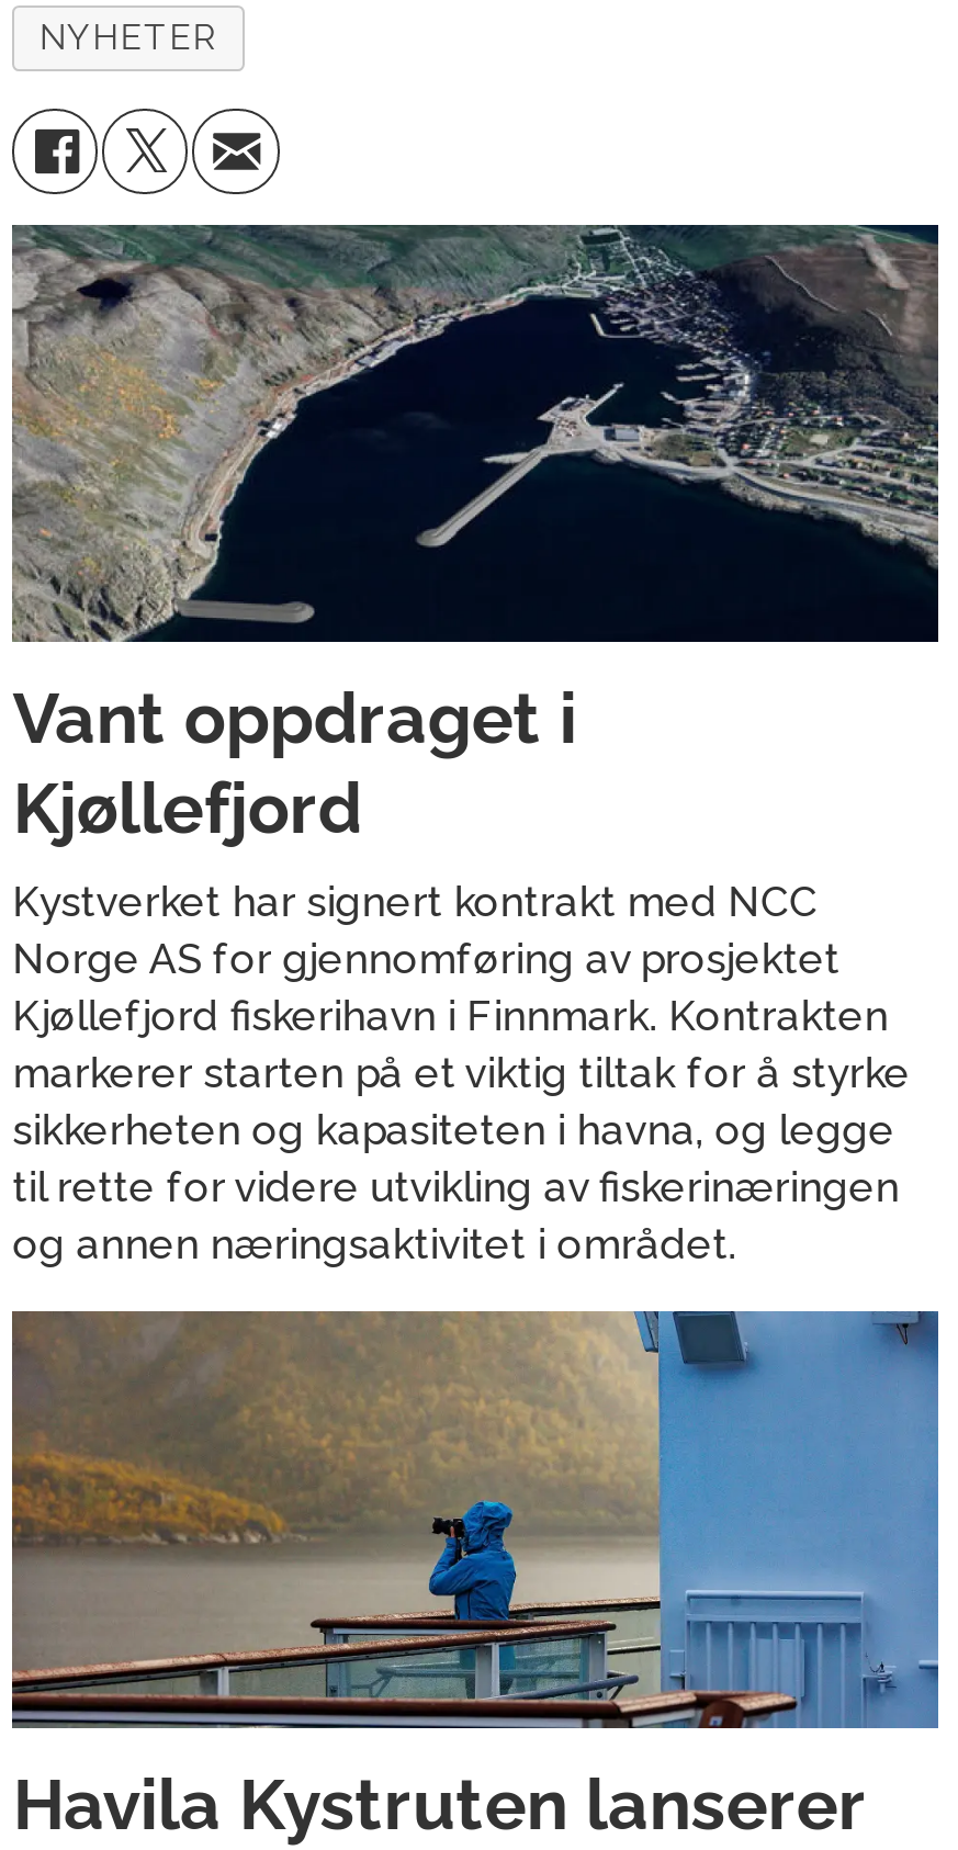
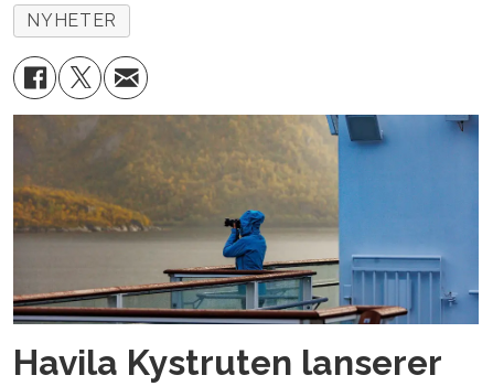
- [image]
- Vant oppdraget i
- Kjøllefjord
- Kystverket har signert kontrakt med NCC
- Norge AS for gjennomføring av prosjektet
- Kjøllefjord fiskerihavn i Finnmark. Kontrakten
- markerer starten på et viktig tiltak for å styrke
- sikkerheten og kapasiteten i havna, og legge
- til rette for videre utvikling av fiskerinæringen
- og annen næringsaktivitet i området.
